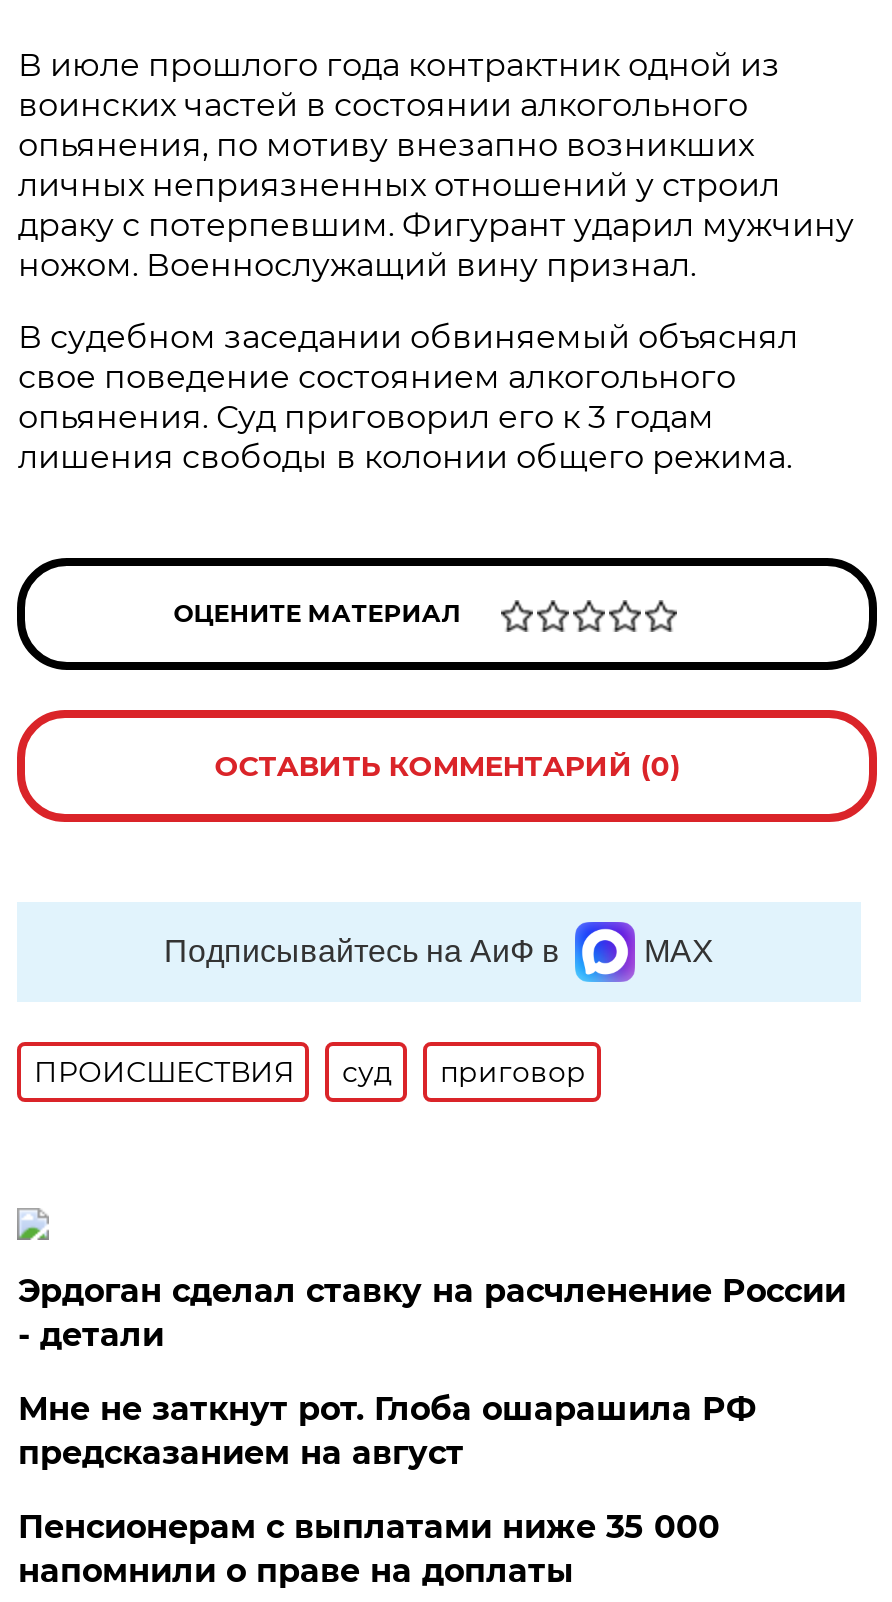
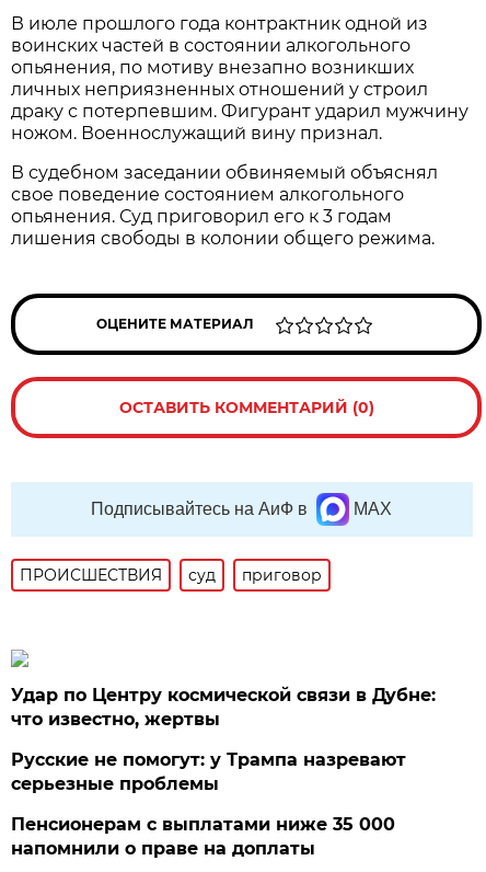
- Эрдоган сделал ставку на расчленение России
- - детали
+ Удар по Центру космической связи в Дубне:
+ что известно, жертвы

- Мне не заткнут рот. Глоба ошарашила РФ
- предсказанием на август
+ Русские не помогут: у Трампа назревают
+ серьезные проблемы
